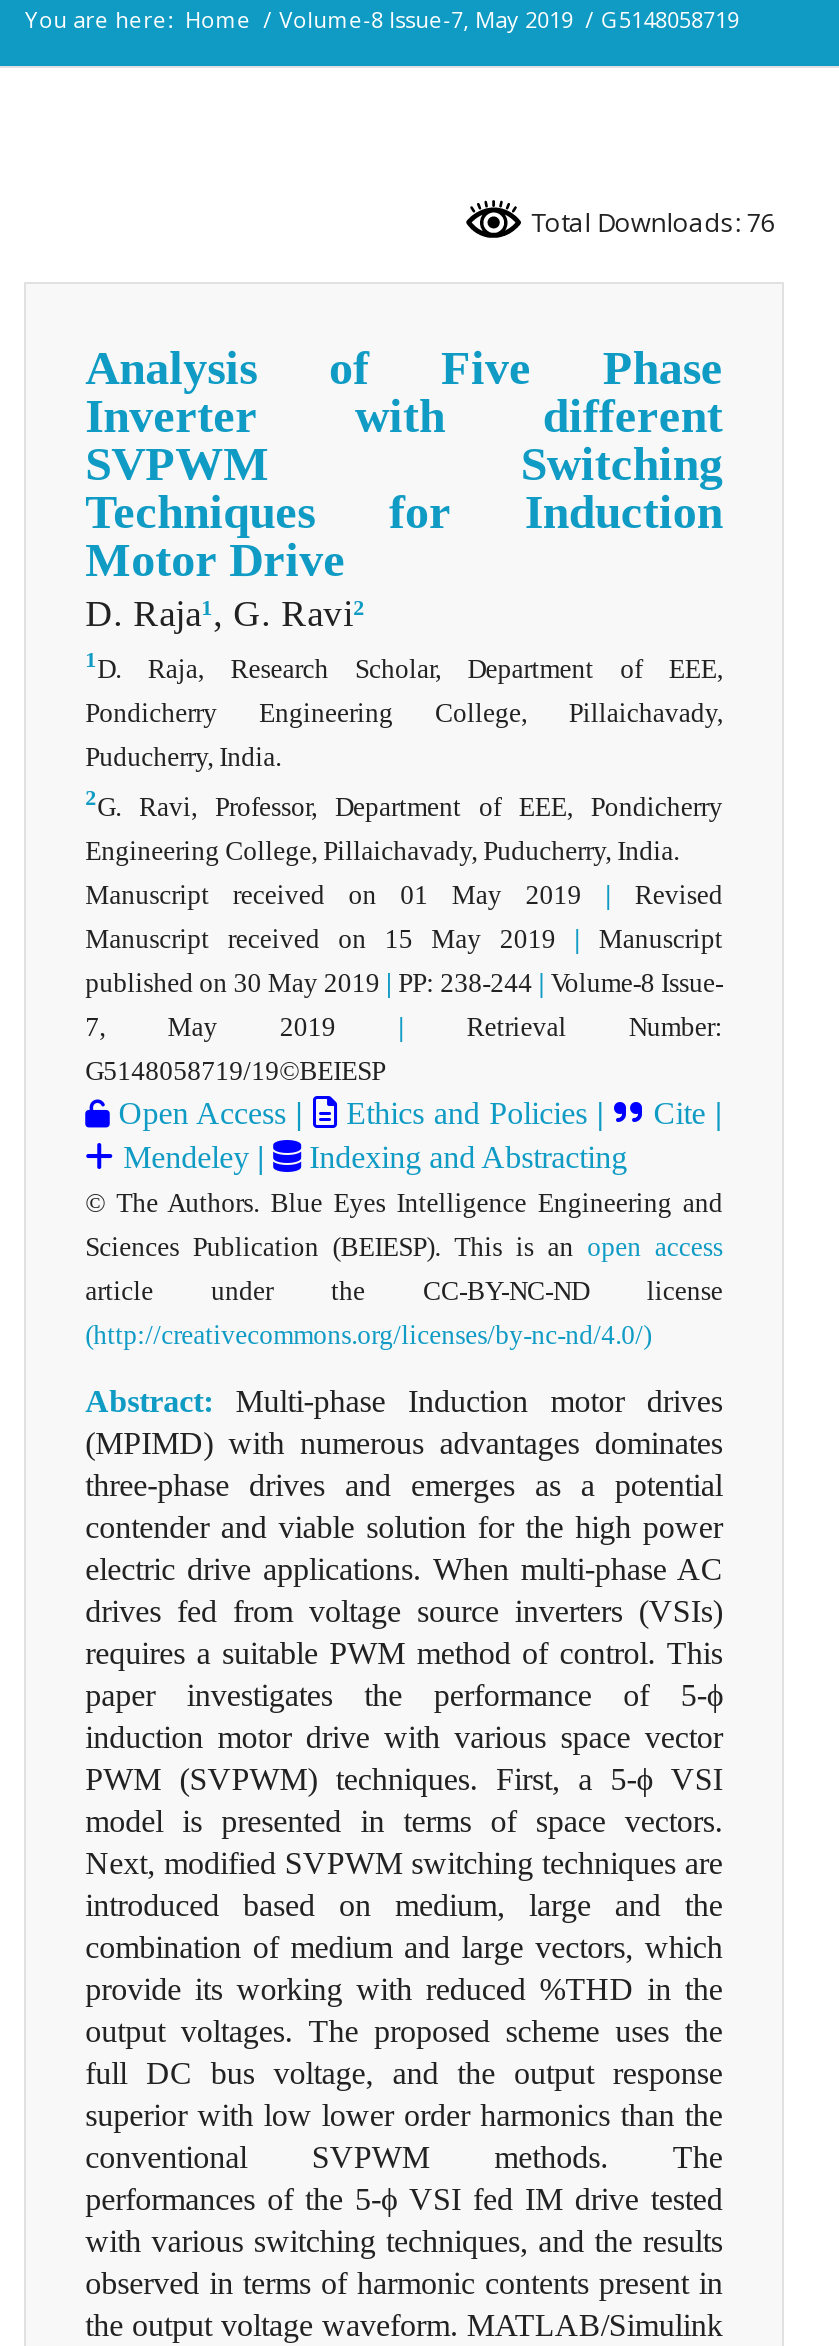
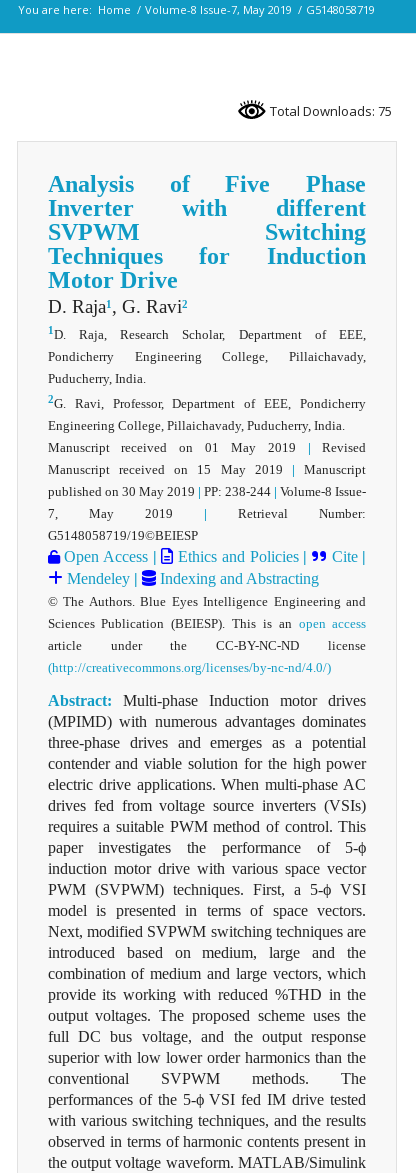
- Total Downloads: 76
+ Total Downloads: 75
